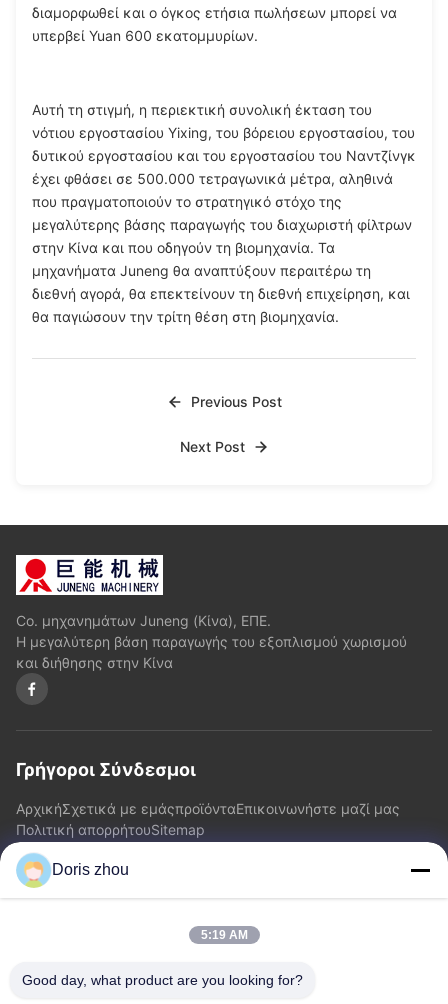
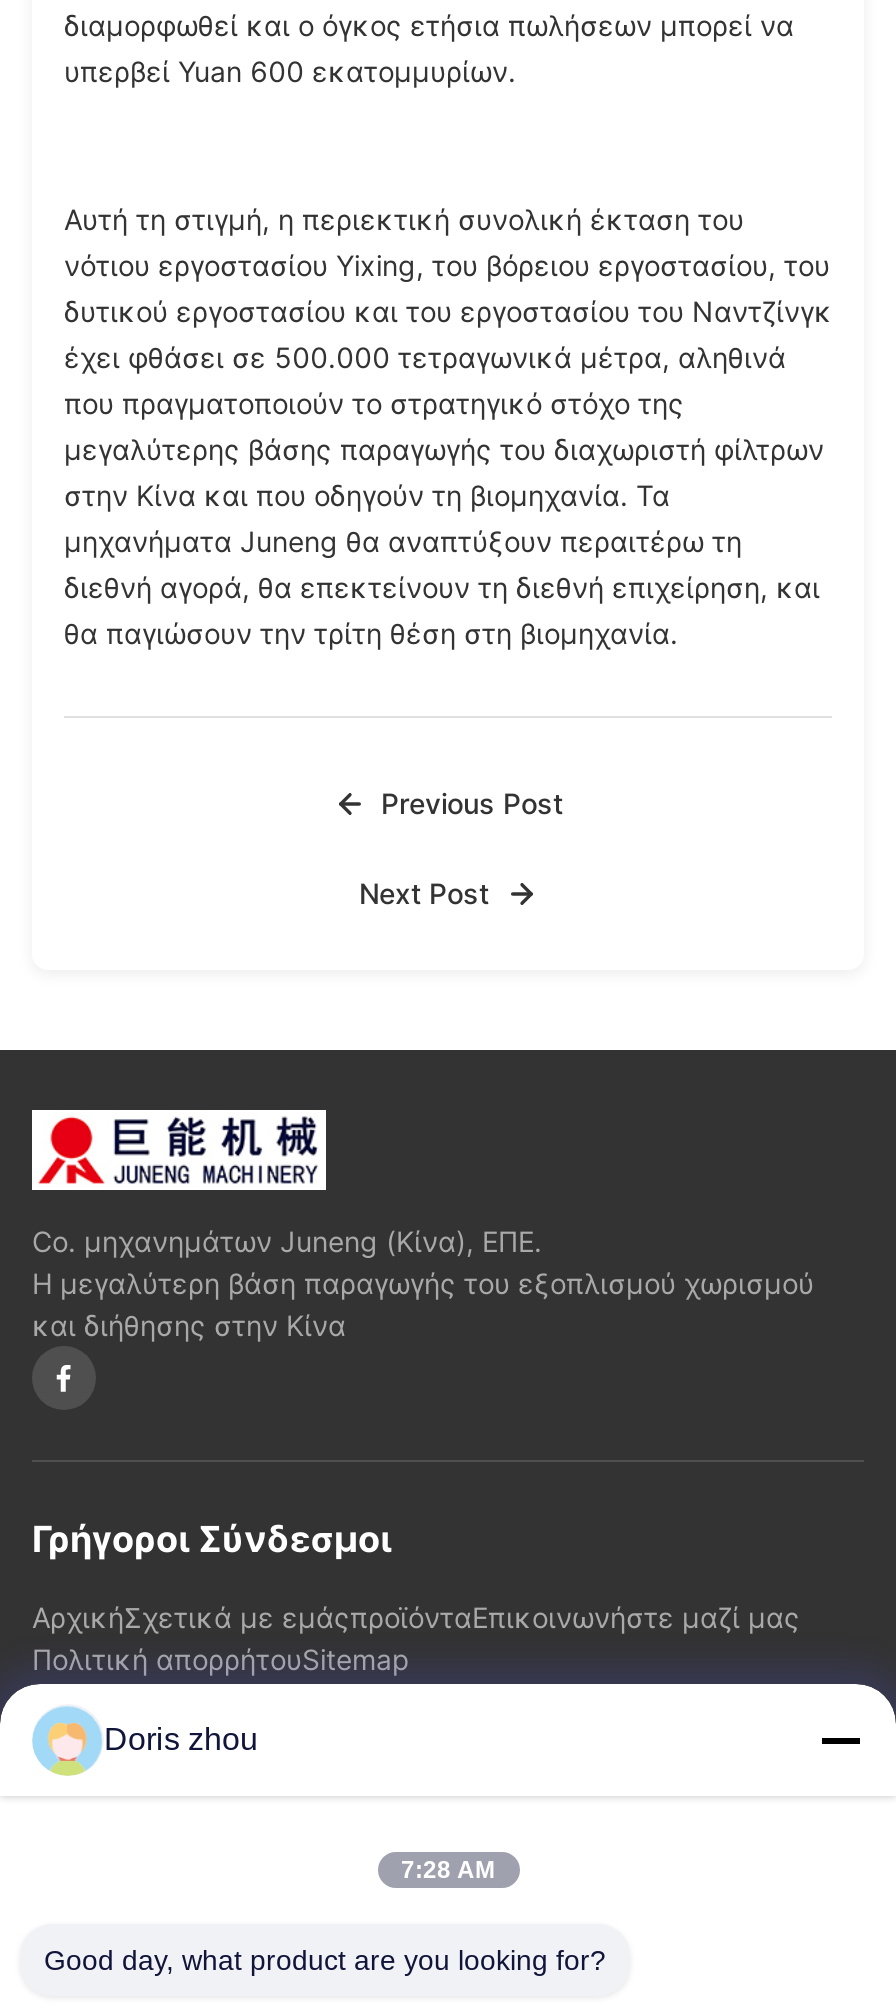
- 5:19 AM
+ 7:28 AM
